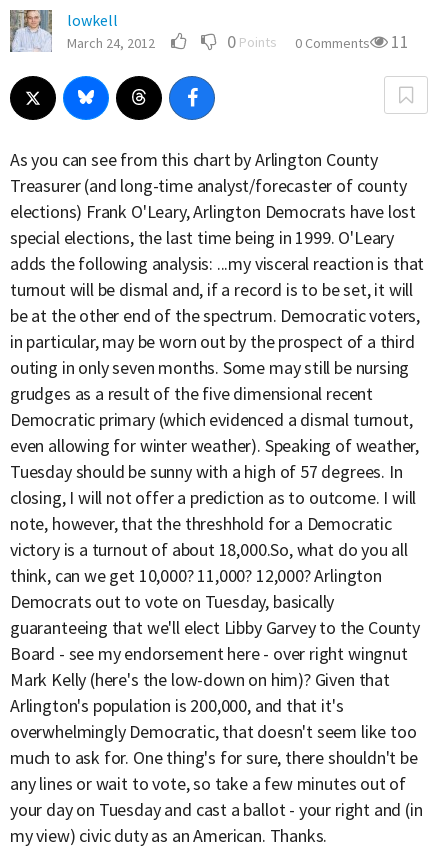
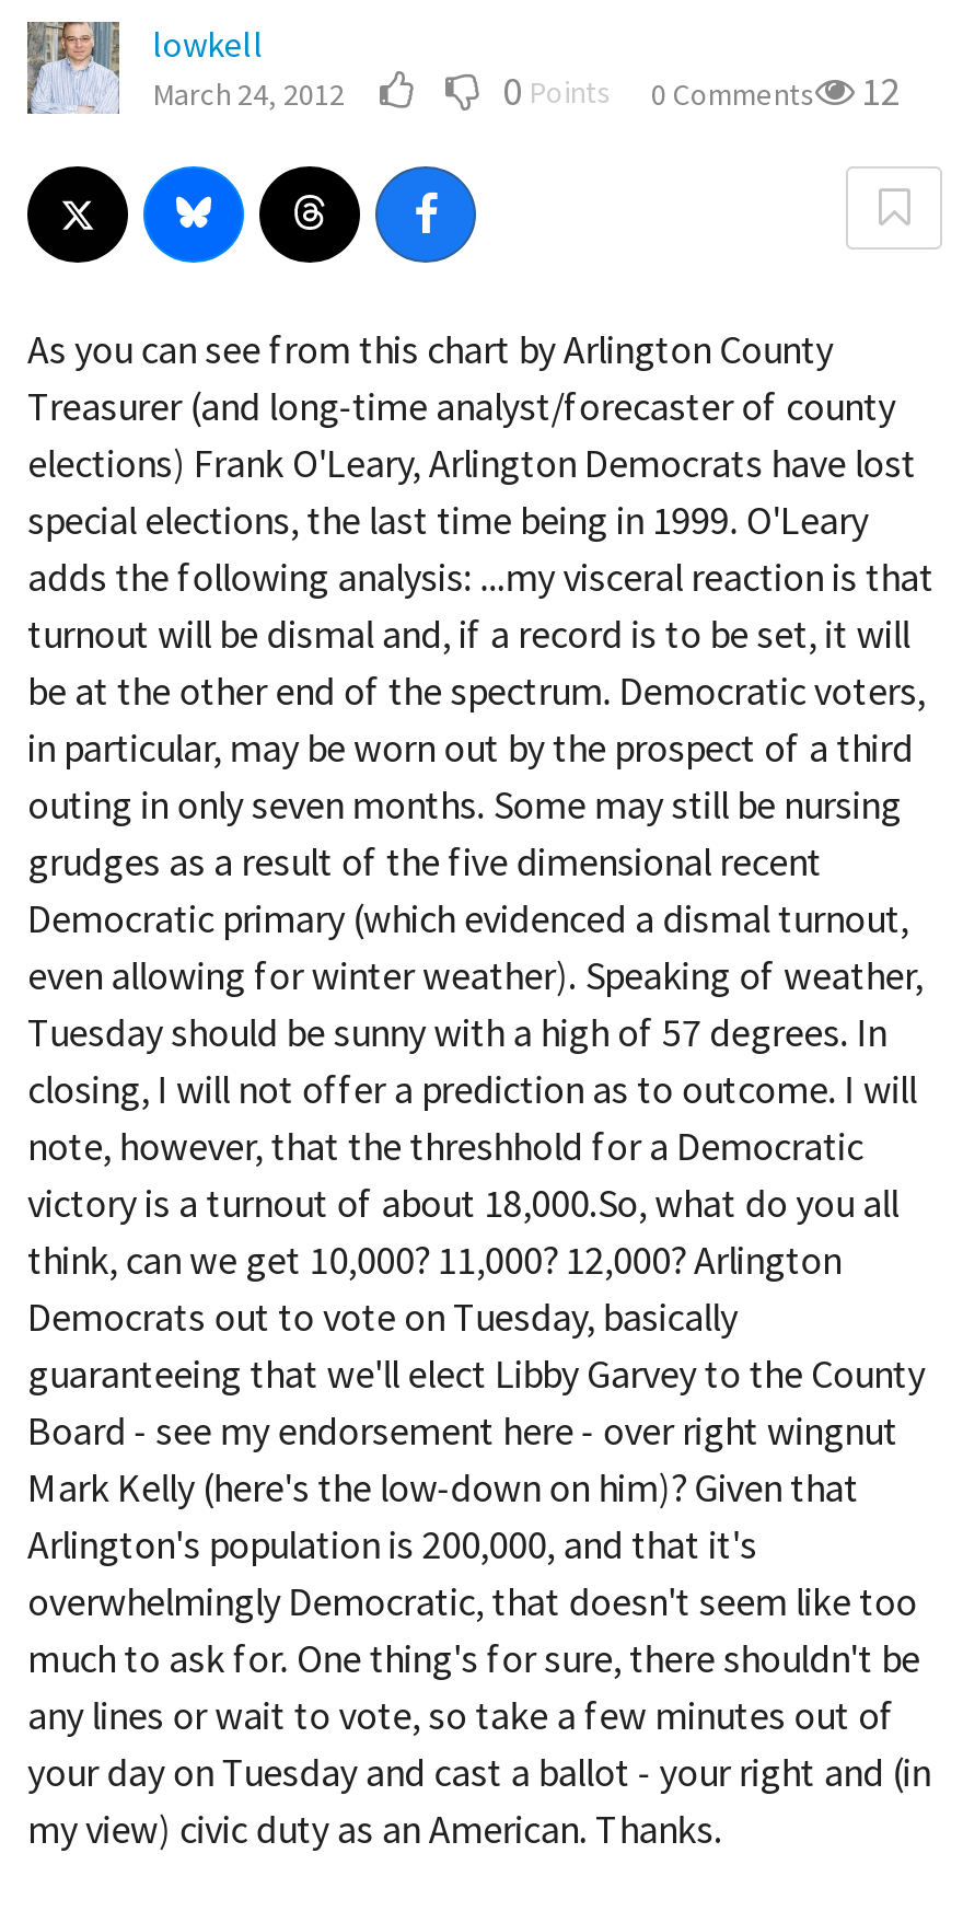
- 0 Points 0 Comments 11
+ 0 Points 0 Comments 12
